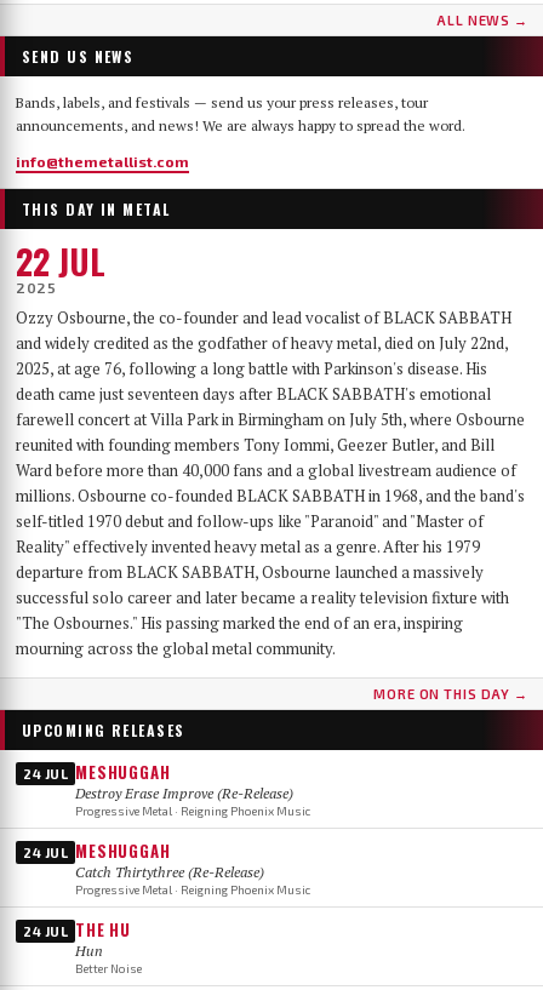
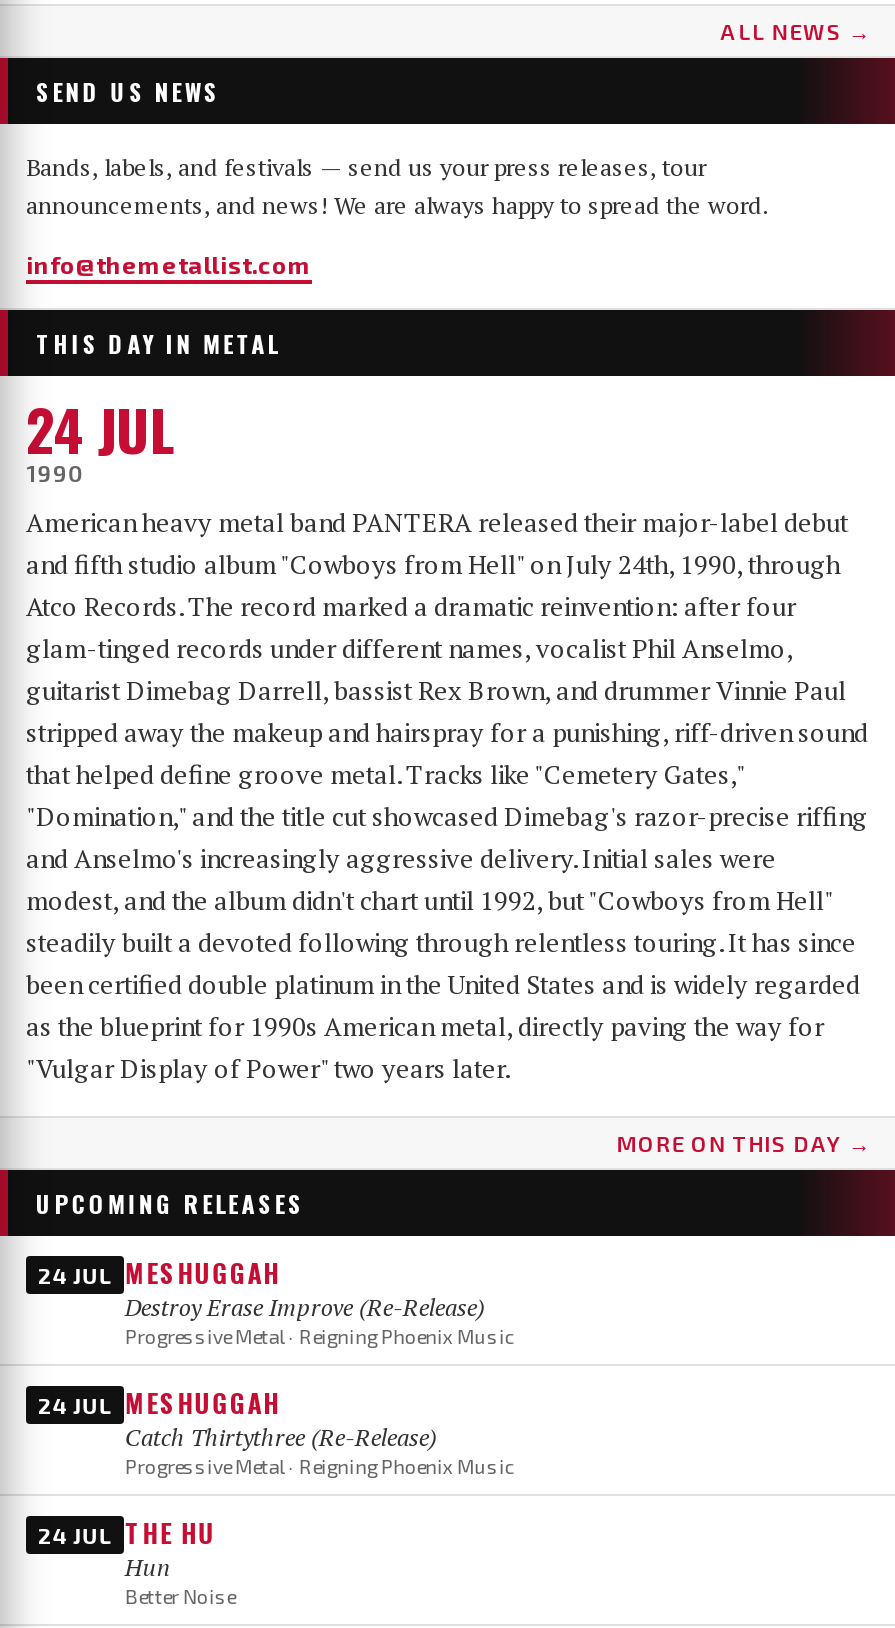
- 22 JUL
- 2025
+ 24 JUL
+ 1990

- Ozzy Osbourne, the co-founder and lead vocalist of BLACK SABBATH
- and widely credited as the godfather of heavy metal, died on July 22nd,
- 2025, at age 76, following a long battle with Parkinson's disease. His
- death came just seventeen days after BLACK SABBATH's emotional
- farewell concert at Villa Park in Birmingham on July 5th, where Osbourne
- reunited with founding members Tony Iommi, Geezer Butler, and Bill
- Ward before more than 40,000 fans and a global livestream audience of
- millions. Osbourne co-founded BLACK SABBATH in 1968, and the band's
- self-titled 1970 debut and follow-ups like "Paranoid" and "Master of
- Reality" effectively invented heavy metal as a genre. After his 1979
- departure from BLACK SABBATH, Osbourne launched a massively
- successful solo career and later became a reality television fixture with
- "The Osbournes." His passing marked the end of an era, inspiring
- mourning across the global metal community.
+ American heavy metal band PANTERA released their major-label debut
+ and fifth studio album "Cowboys from Hell" on July 24th, 1990, through
+ Atco Records. The record marked a dramatic reinvention: after four
+ glam-tinged records under different names, vocalist Phil Anselmo,
+ guitarist Dimebag Darrell, bassist Rex Brown, and drummer Vinnie Paul
+ stripped away the makeup and hairspray for a punishing, riff-driven sound
+ that helped define groove metal. Tracks like "Cemetery Gates,"
+ "Domination," and the title cut showcased Dimebag's razor-precise riffing
+ and Anselmo's increasingly aggressive delivery. Initial sales were
+ modest, and the album didn't chart until 1992, but "Cowboys from Hell"
+ steadily built a devoted following through relentless touring. It has since
+ been certified double platinum in the United States and is widely regarded
+ as the blueprint for 1990s American metal, directly paving the way for
+ "Vulgar Display of Power" two years later.
